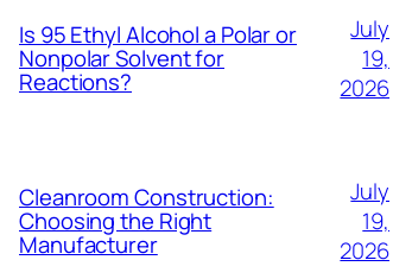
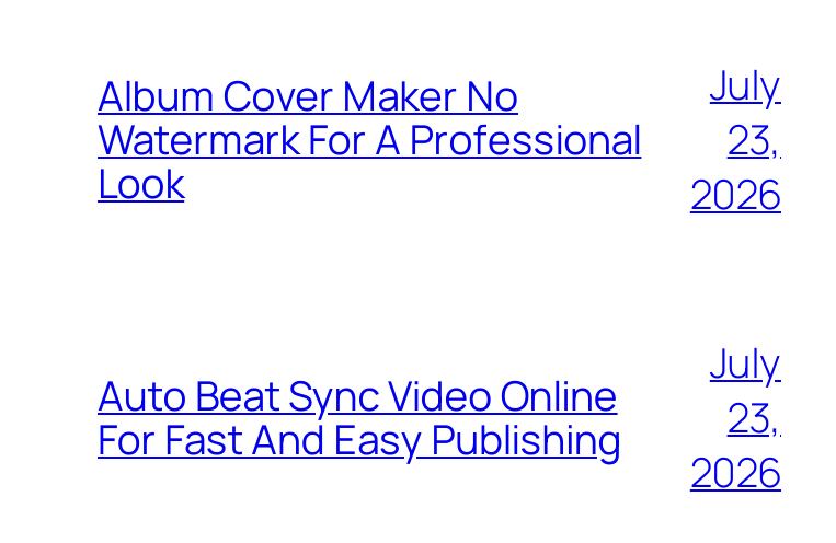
- Is 95 Ethyl Alcohol a Polar or
- Nonpolar Solvent for
- Reactions?
+ Album Cover Maker No
+ Watermark For A Professional
+ Look

- 19,
+ 23,

- Cleanroom Construction:
- Choosing the Right
- Manufacturer
+ Auto Beat Sync Video Online
+ For Fast And Easy Publishing

- 19,
+ 23,
